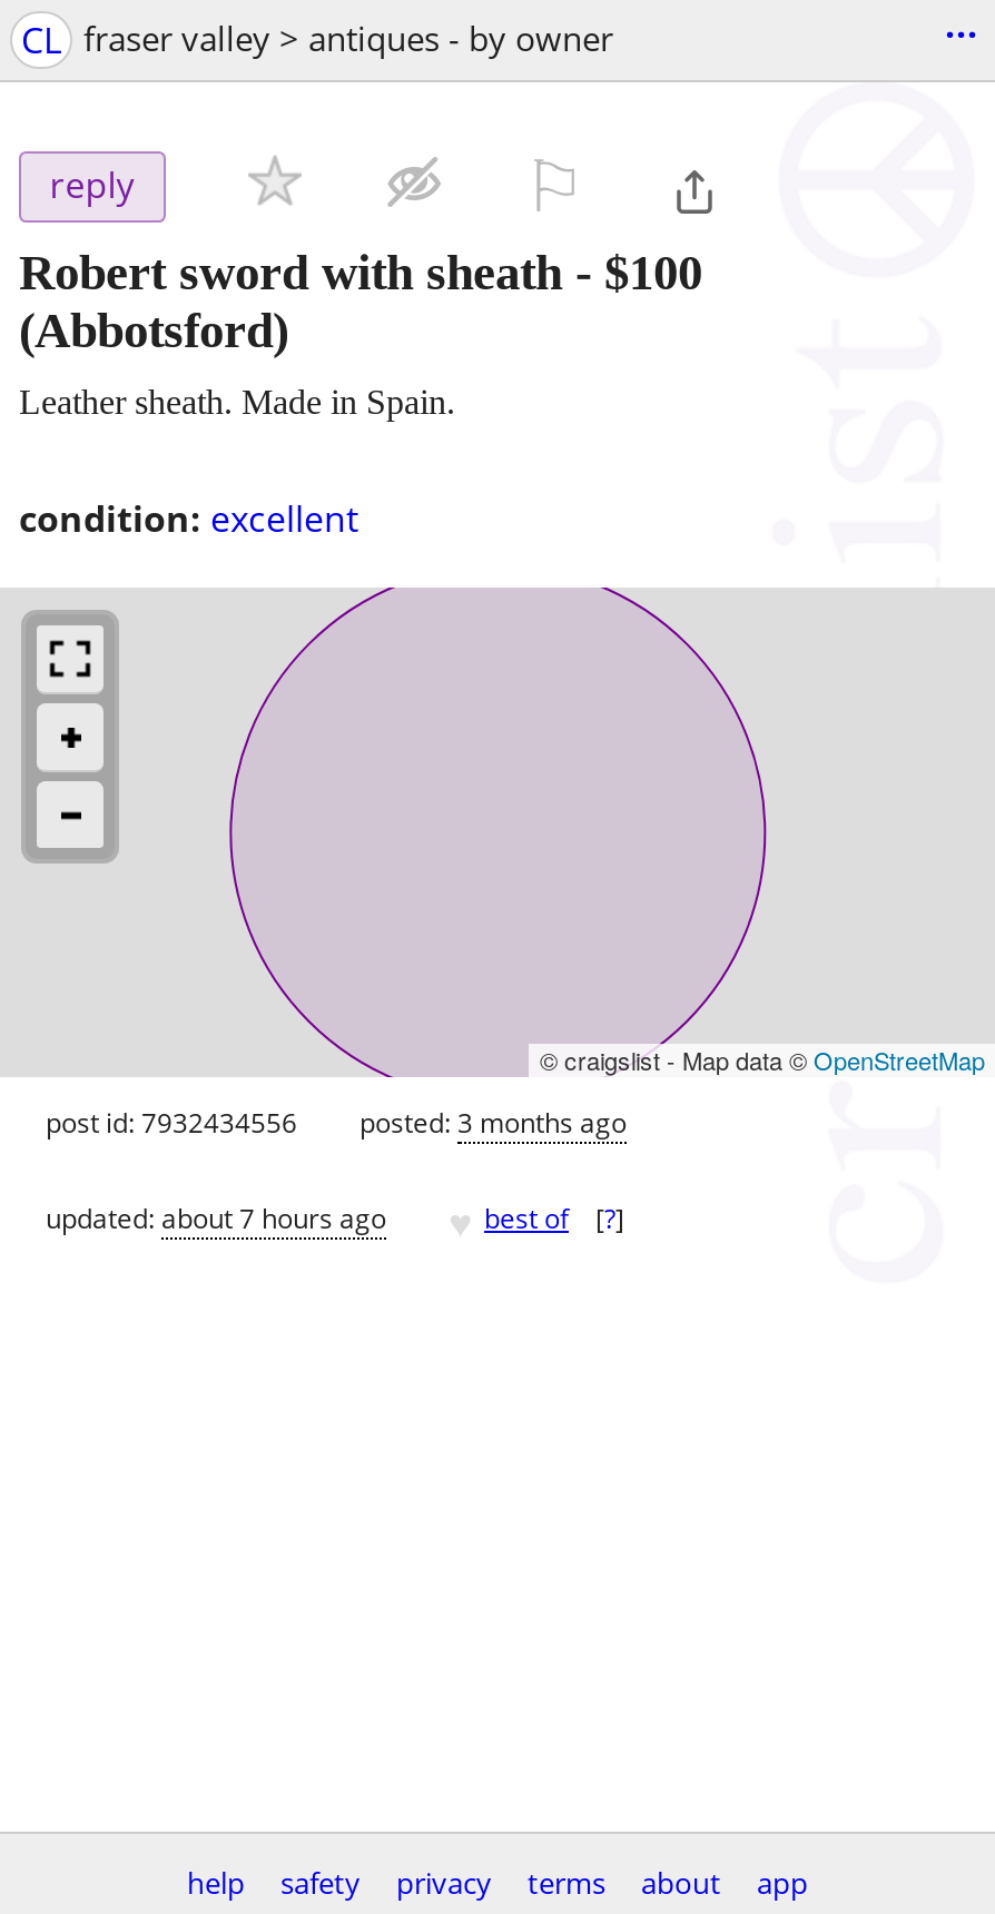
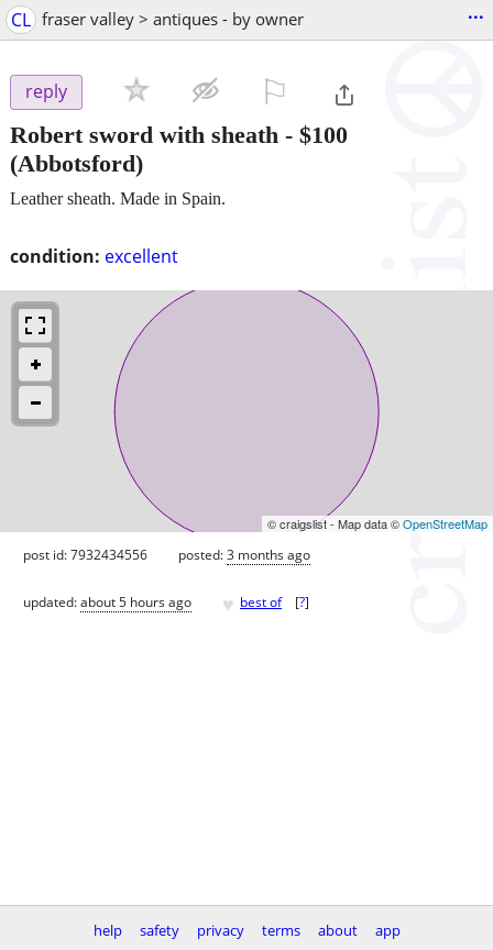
- updated: about 7 hours ago
+ updated: about 5 hours ago
